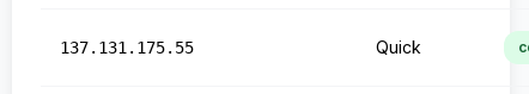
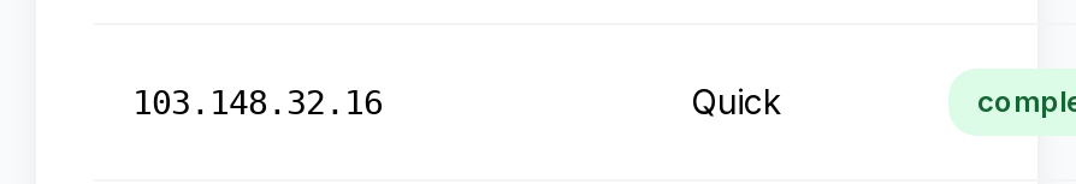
- 137.131.175.55
+ 103.148.32.16
